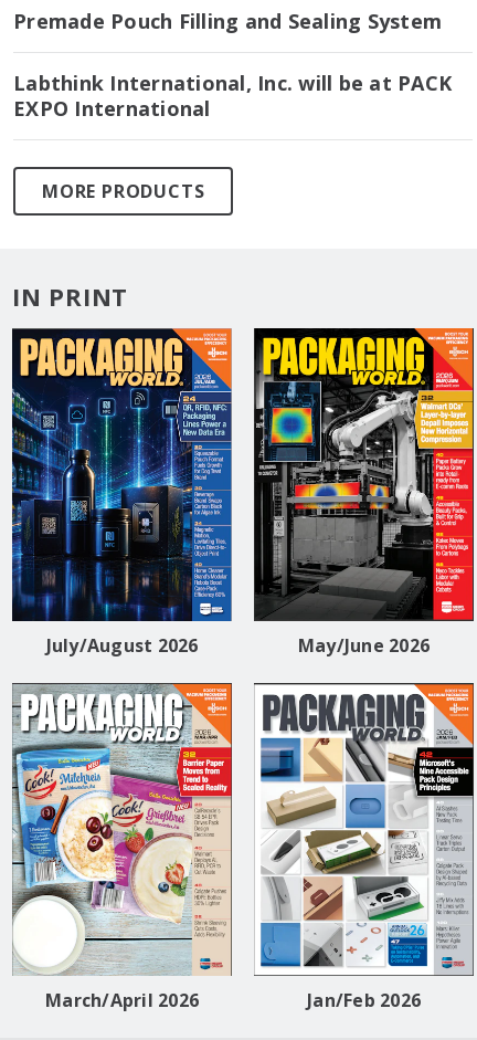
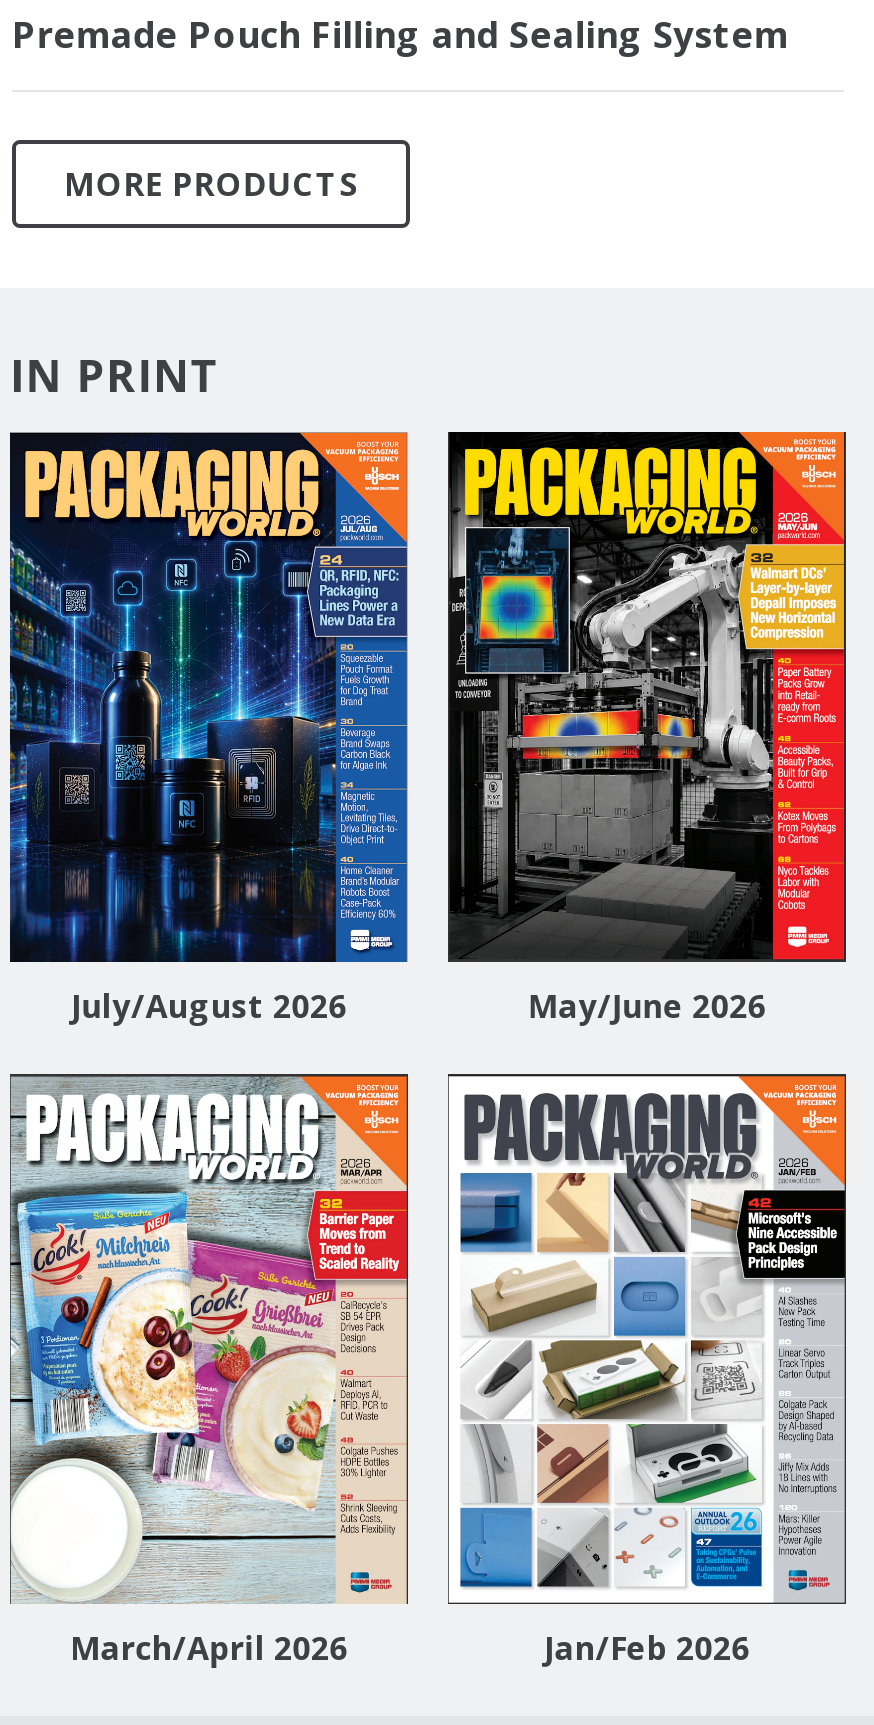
- Labthink International, Inc. will be at PACK
- EXPO International
